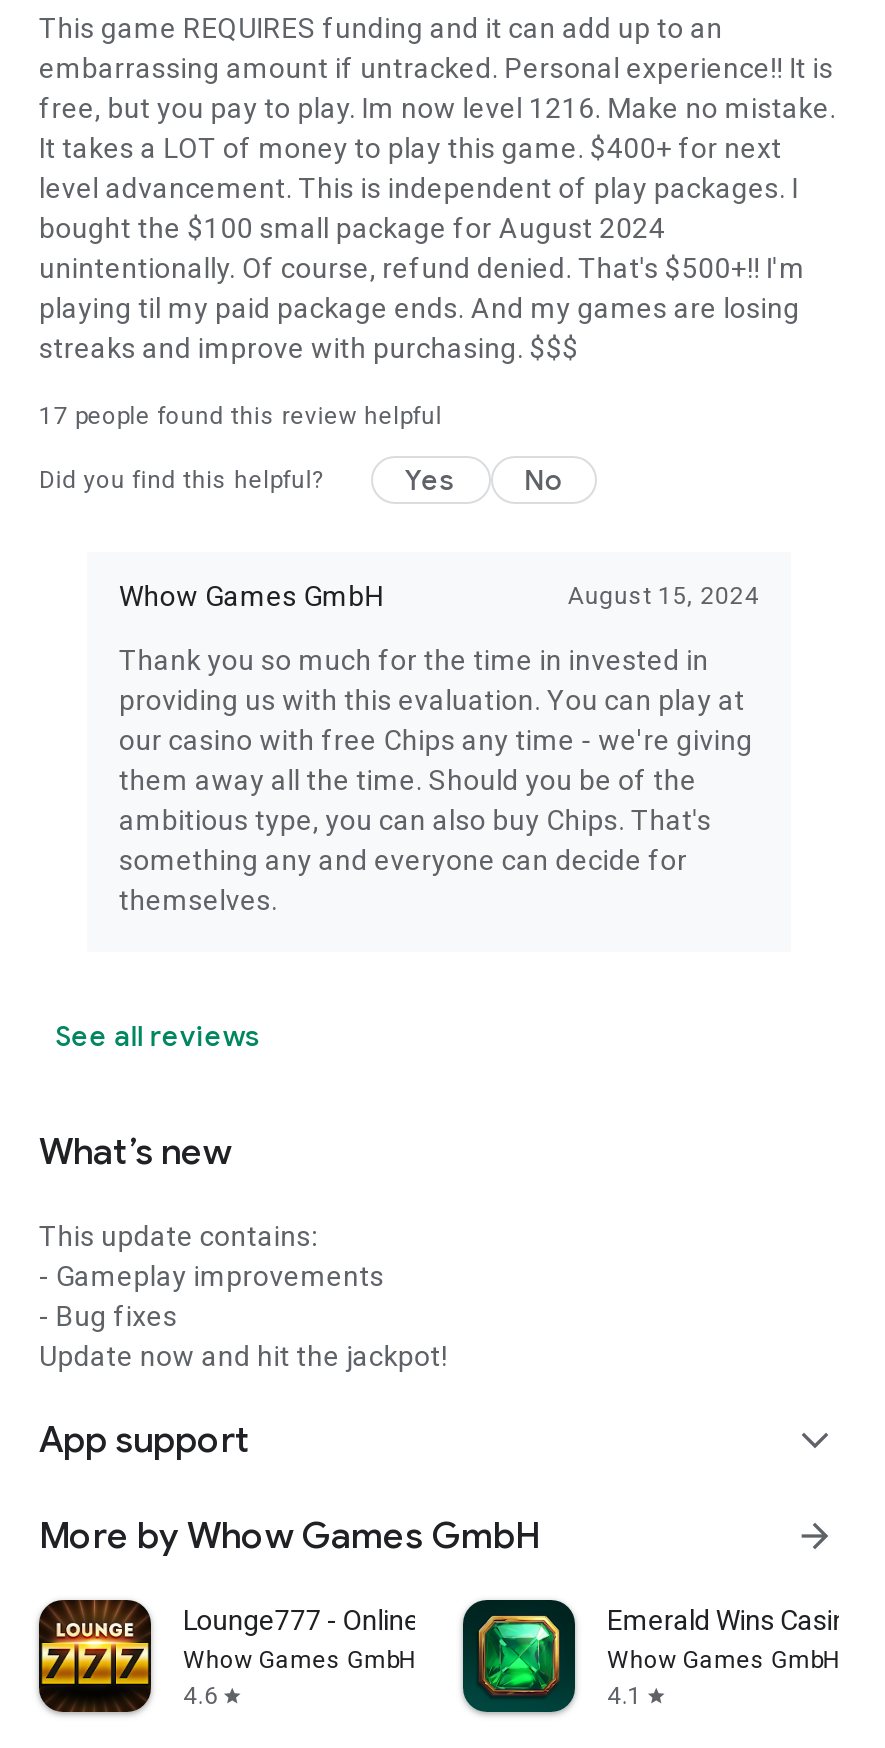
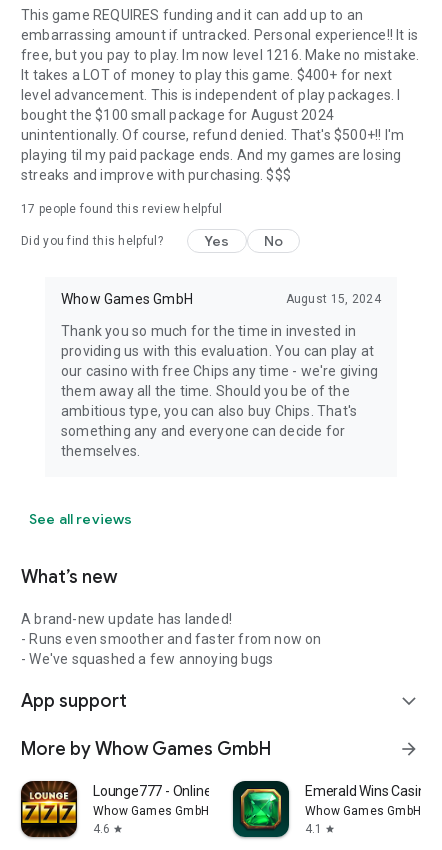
- This update contains:
- - Gameplay improvements
- - Bug fixes
- Update now and hit the jackpot!
+ A brand-new update has landed!
+ - Runs even smoother and faster from now on
+ - We've squashed a few annoying bugs
